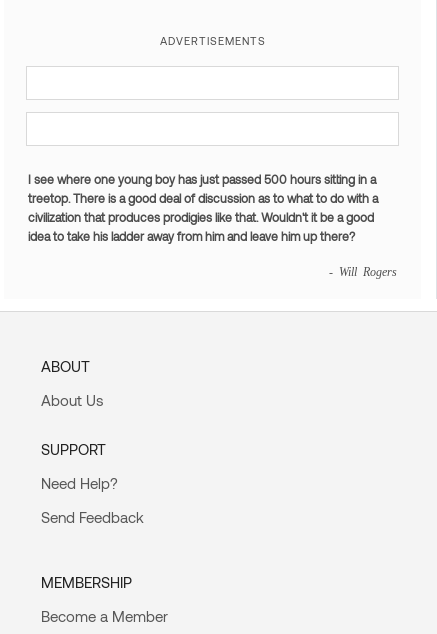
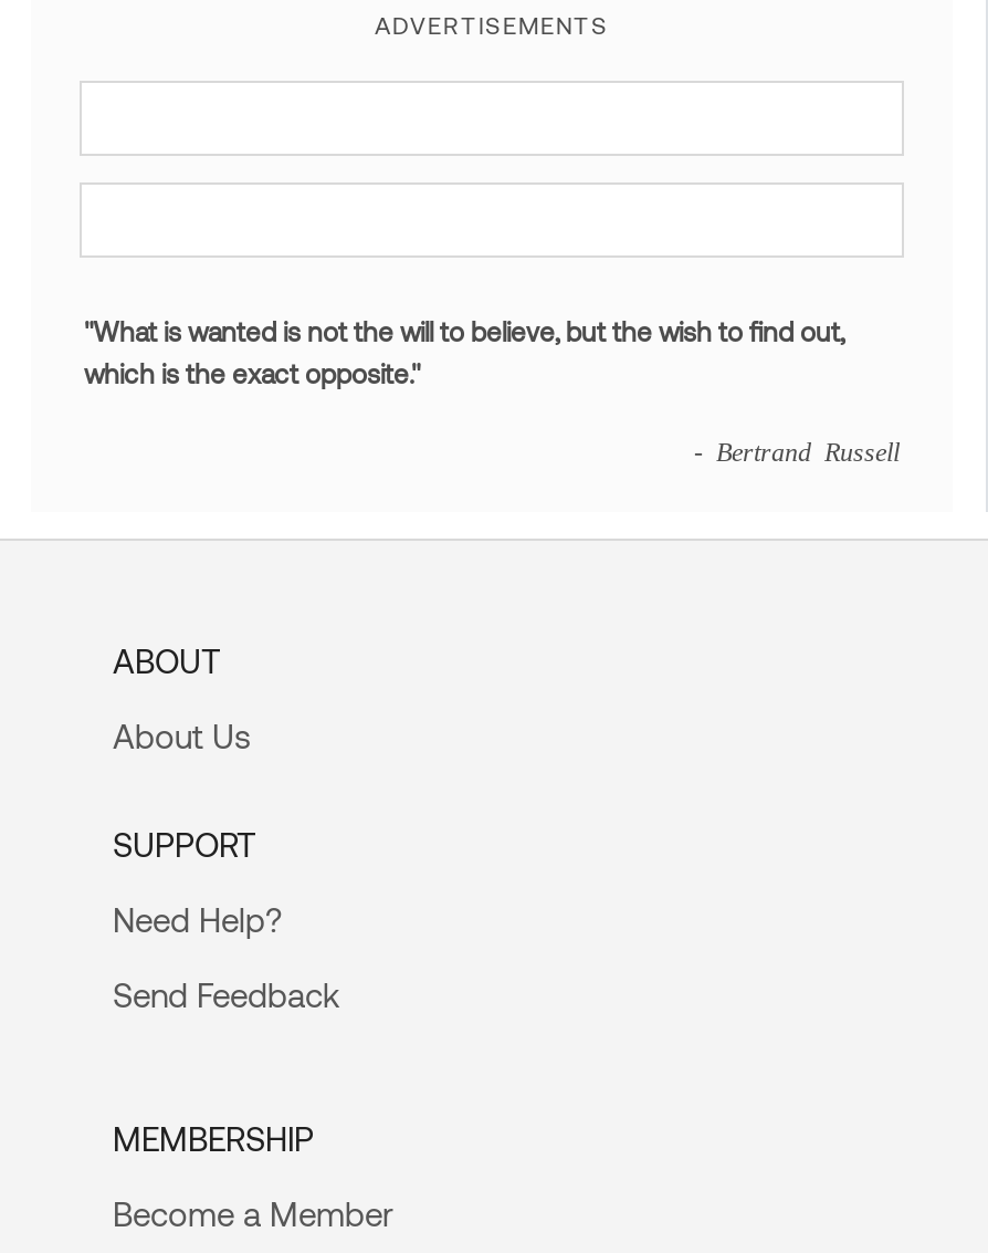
- I see where one young boy has just passed 500 hours sitting in a
- treetop. There is a good deal of discussion as to what to do with a
- civilization that produces prodigies like that. Wouldn't it be a good
- idea to take his ladder away from him and leave him up there?
+ "What is wanted is not the will to believe, but the wish to find out,
+ which is the exact opposite."

- - Will Rogers
+ - Bertrand Russell
